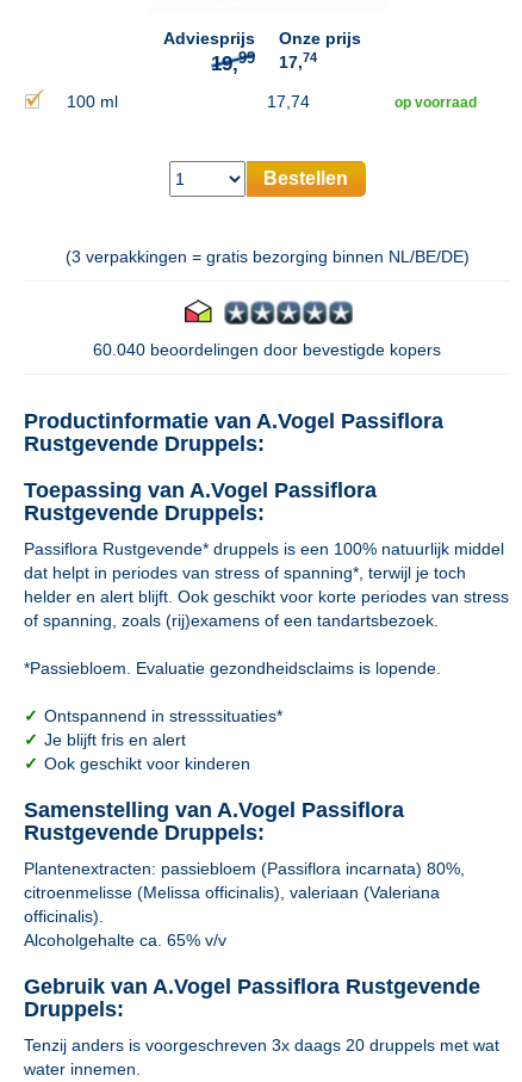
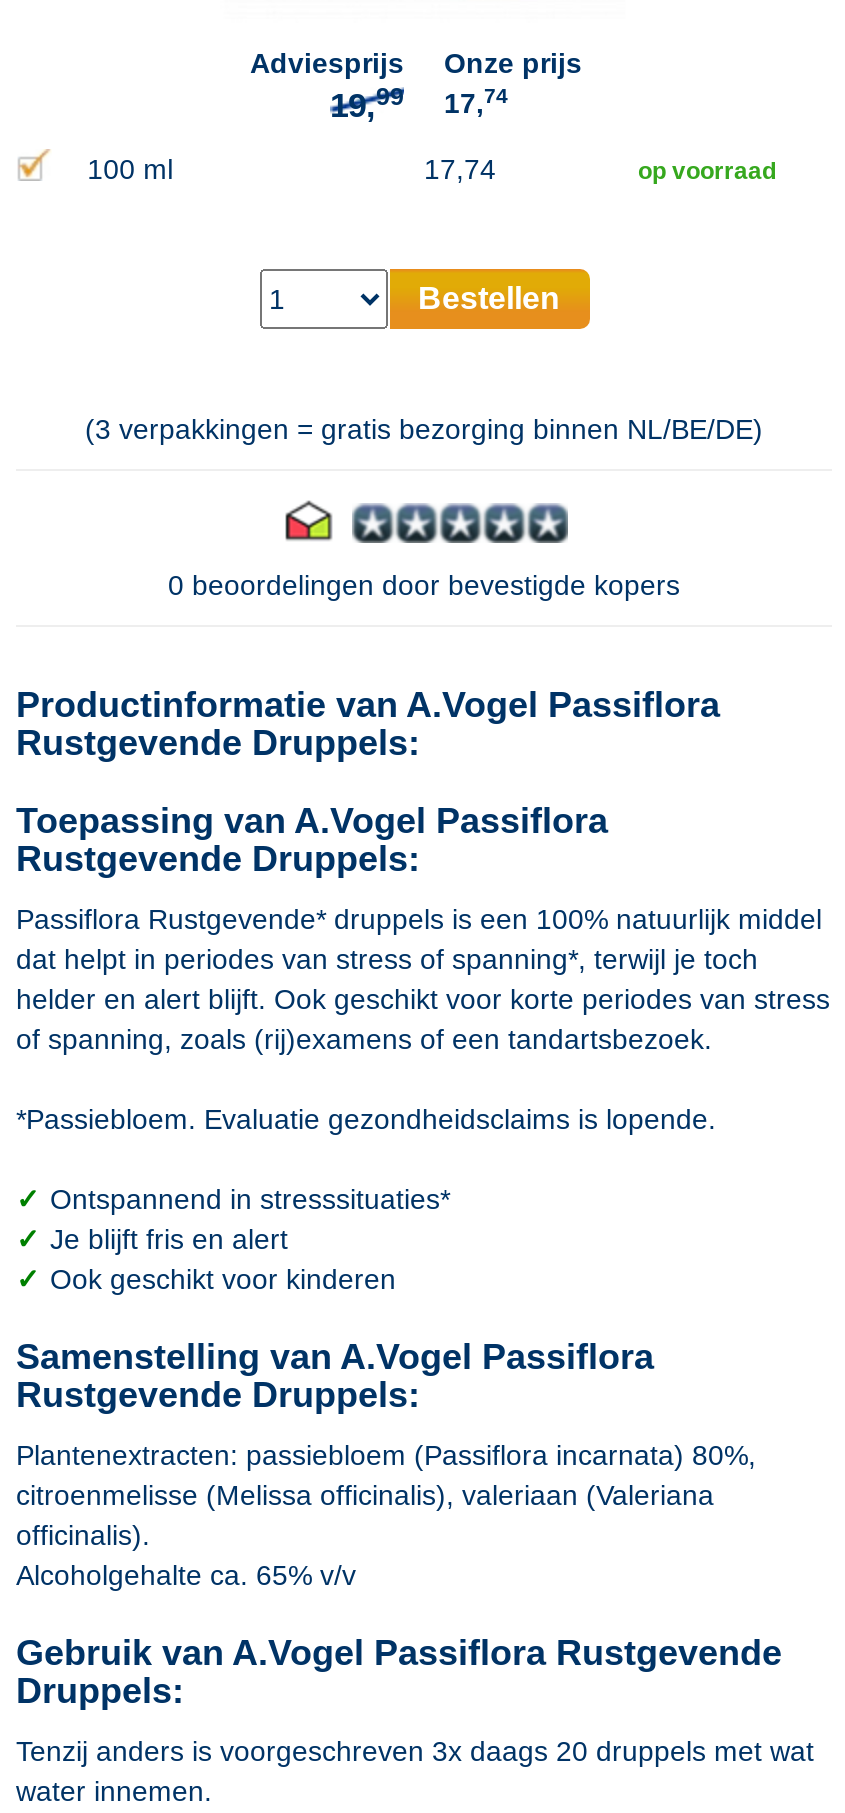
- 60.040 beoordelingen door bevestigde kopers
+ 0 beoordelingen door bevestigde kopers
